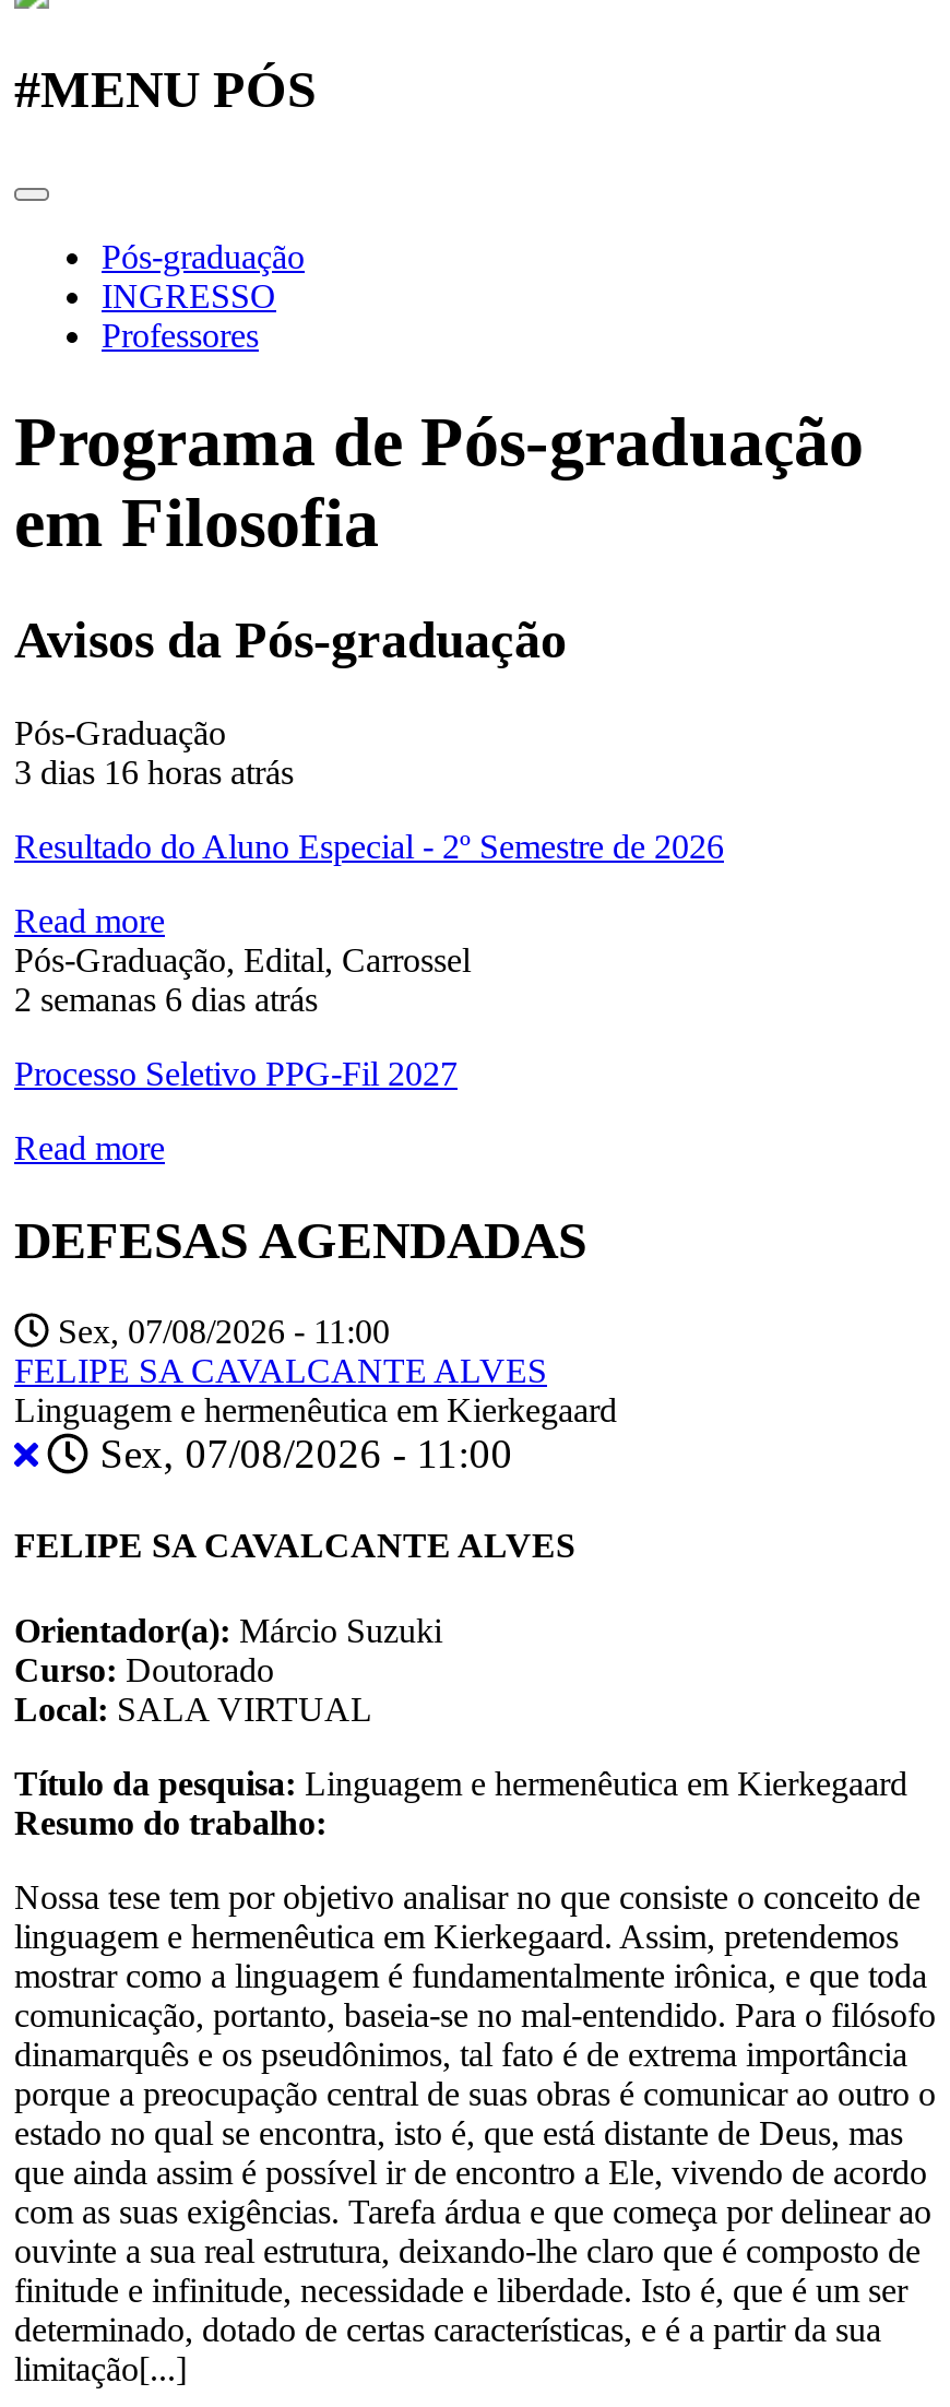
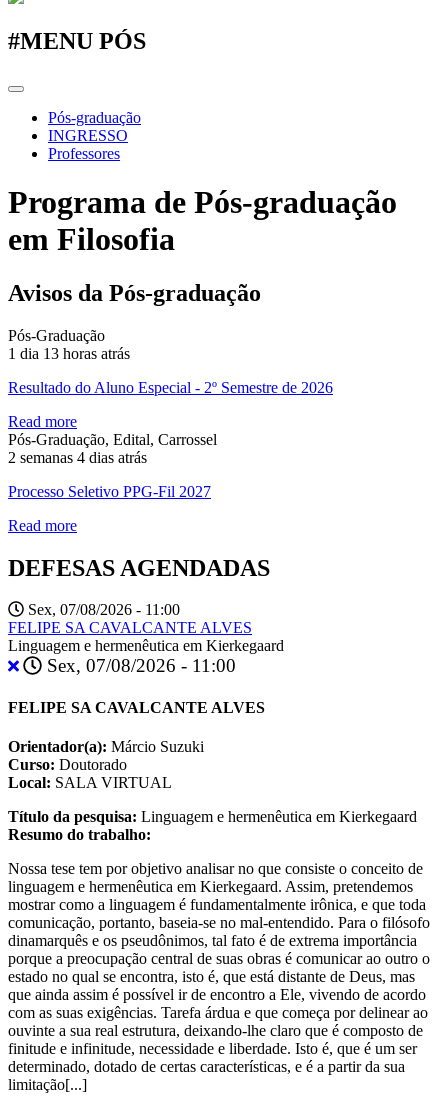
- 3 dias 16 horas atrás
+ 1 dia 13 horas atrás

- 2 semanas 6 dias atrás
+ 2 semanas 4 dias atrás
